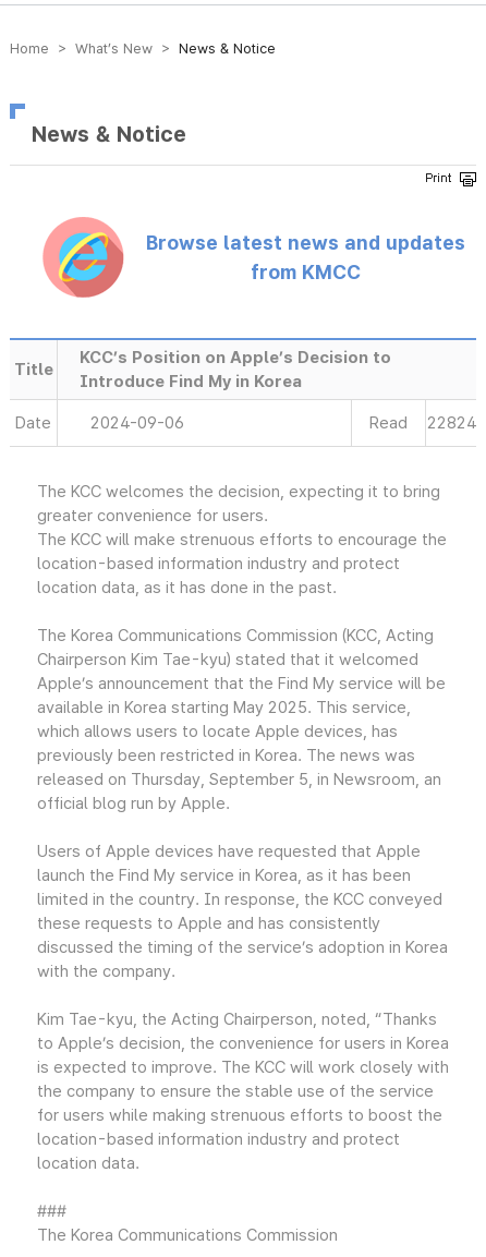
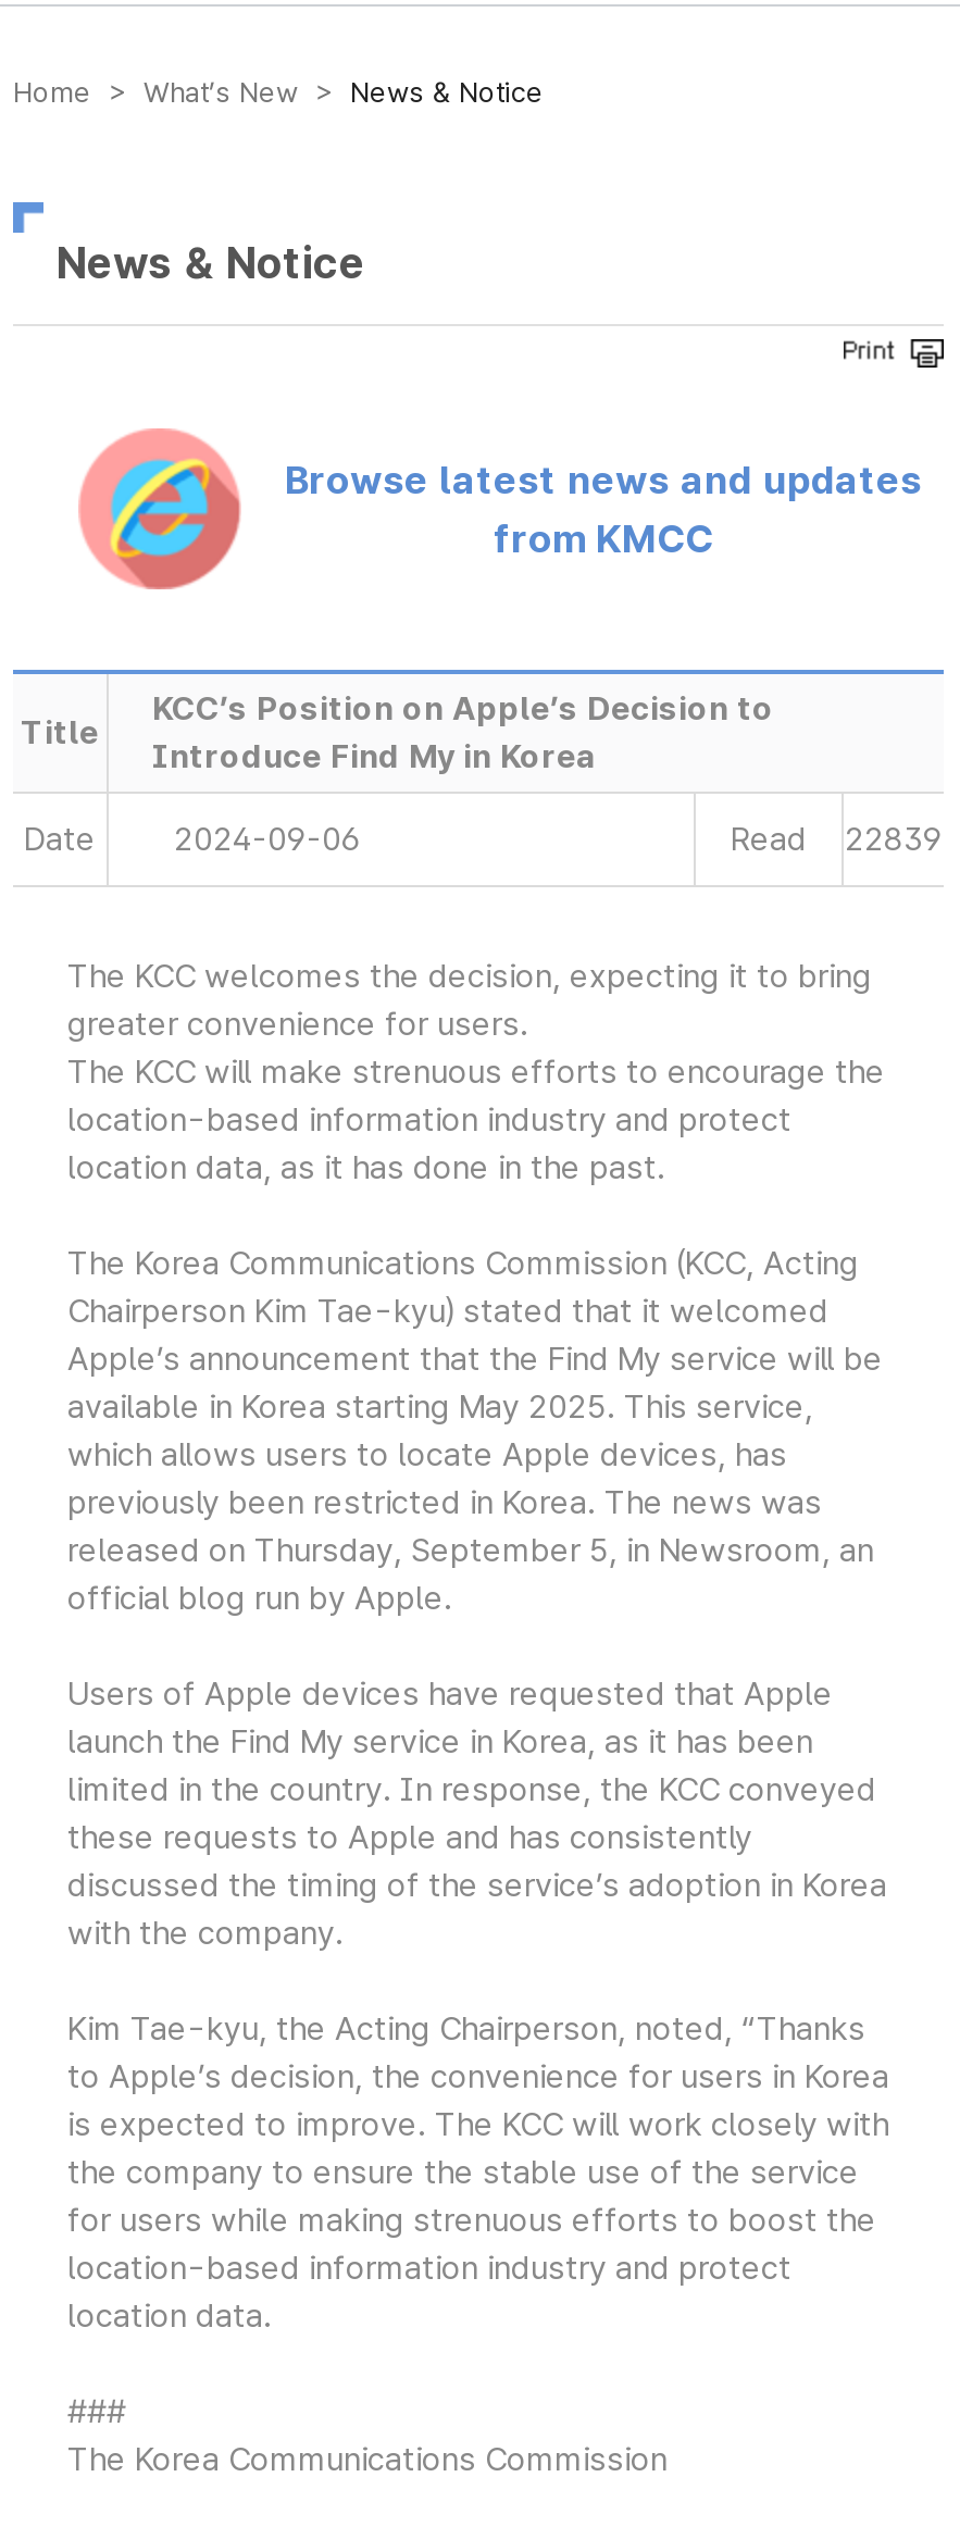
- Read 22824
+ Read 22839
